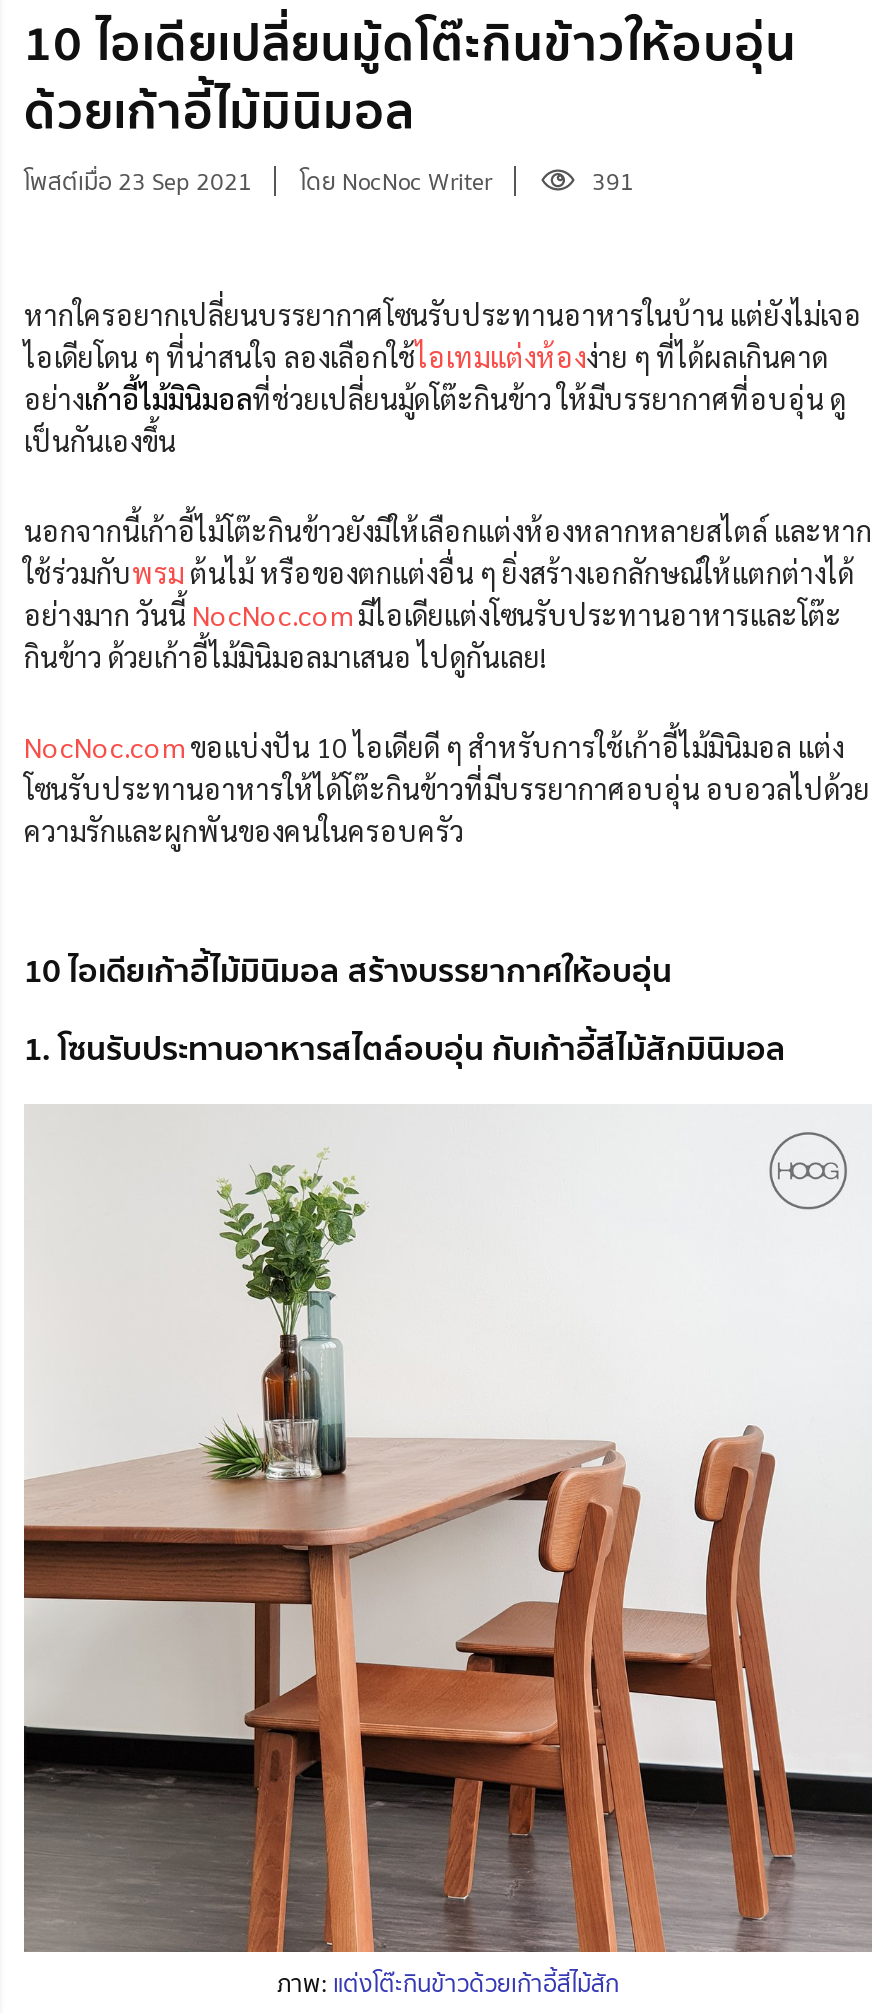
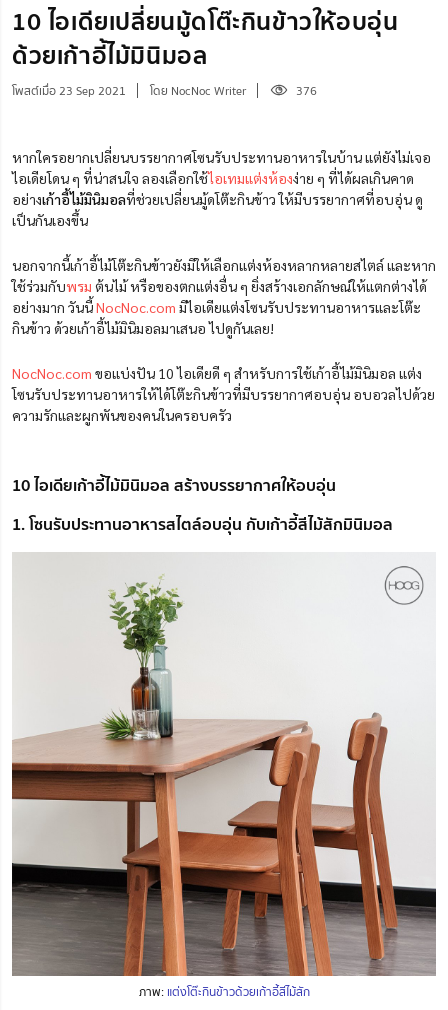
- 391
+ 376
